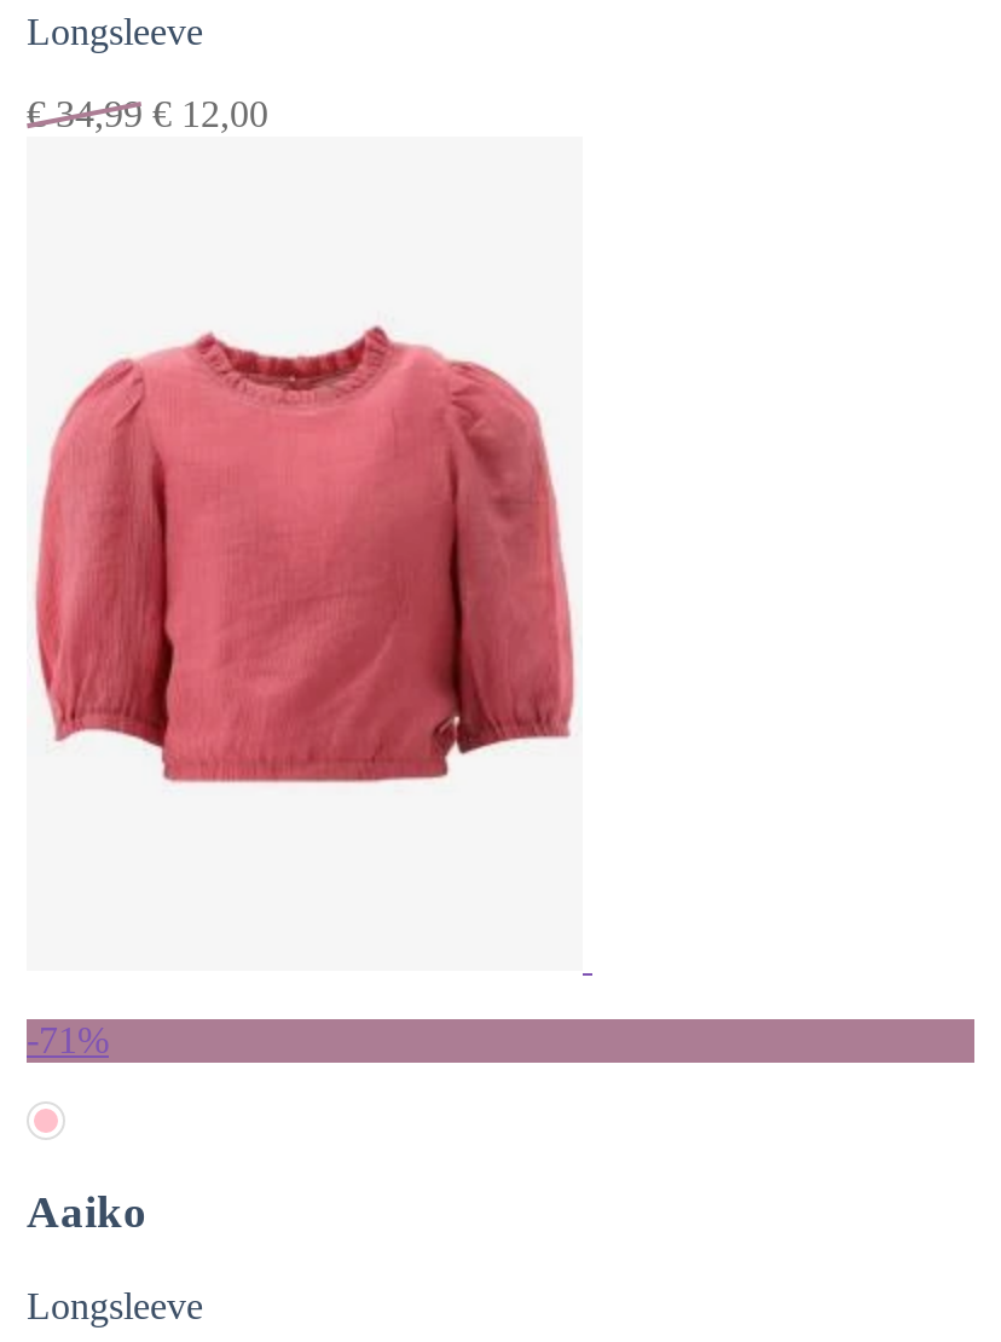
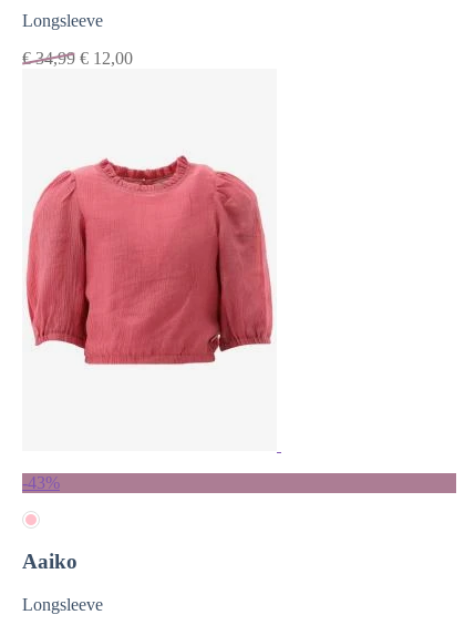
- -71%
+ -43%
